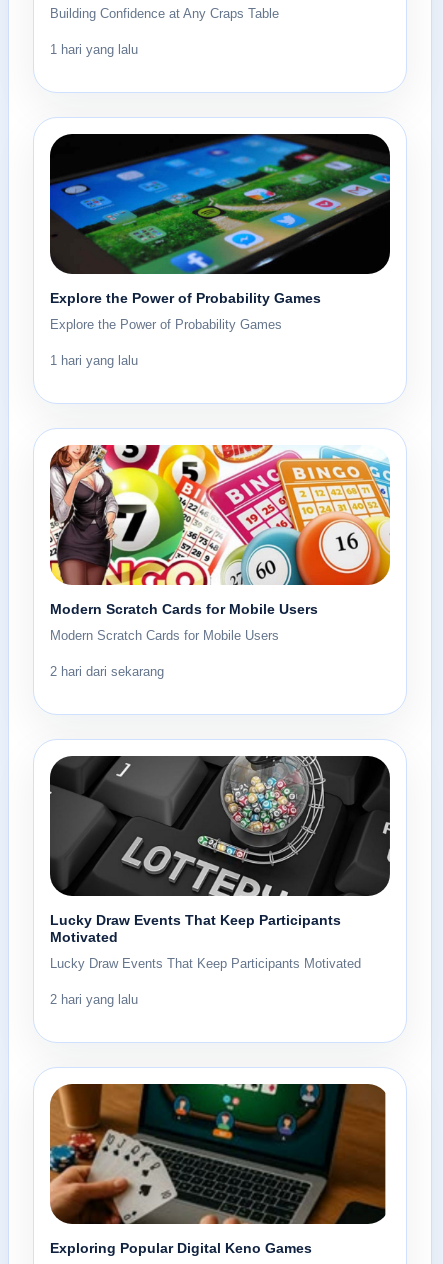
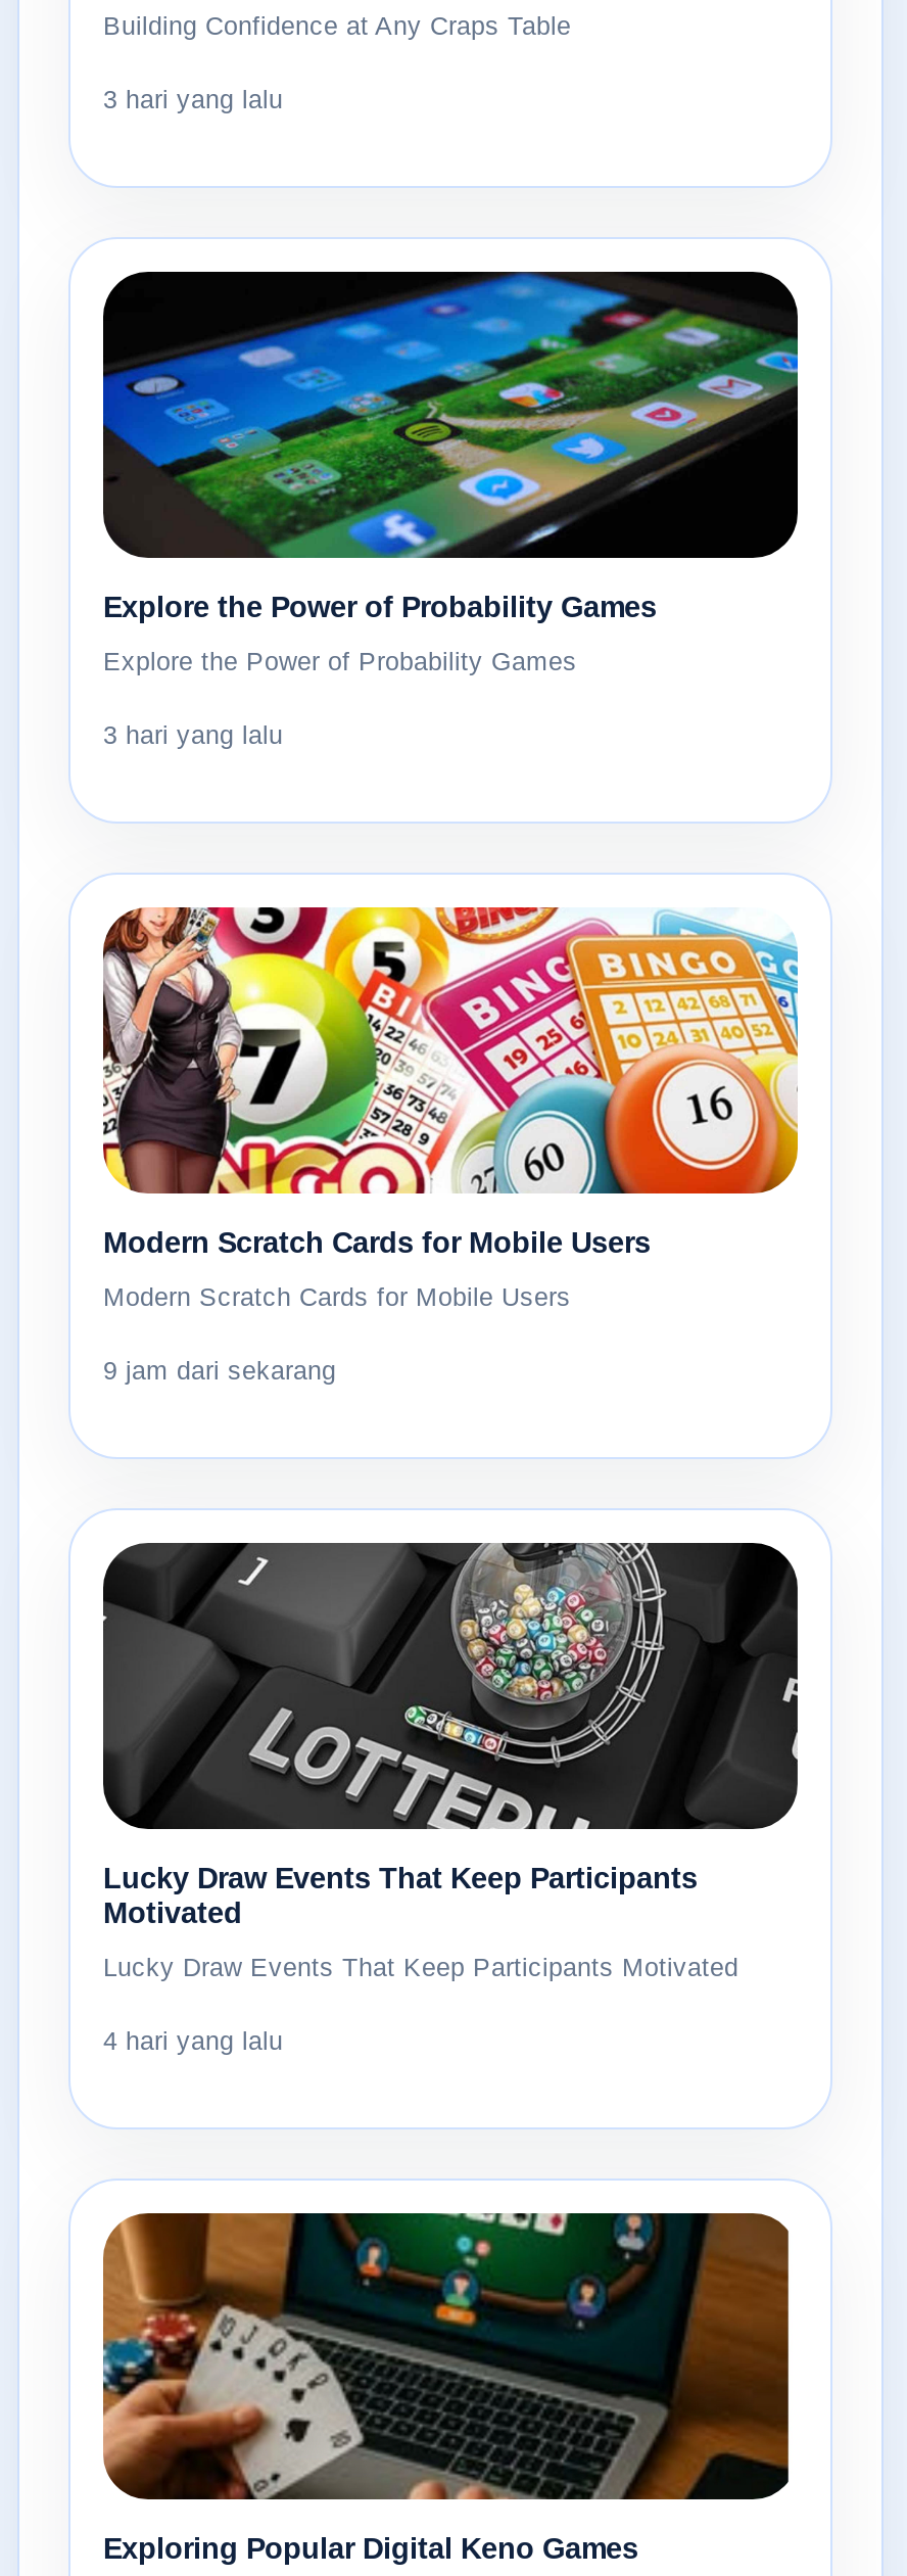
- 1 hari yang lalu
+ 3 hari yang lalu

- 1 hari yang lalu
+ 3 hari yang lalu

- 2 hari dari sekarang
+ 9 jam dari sekarang

- 2 hari yang lalu
+ 4 hari yang lalu
